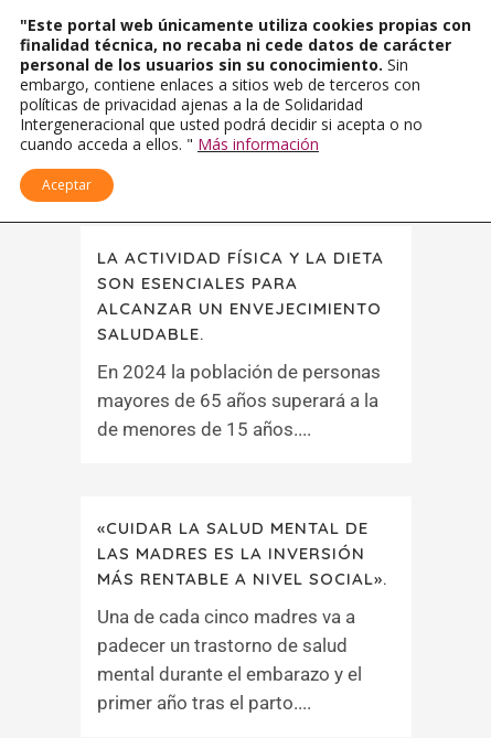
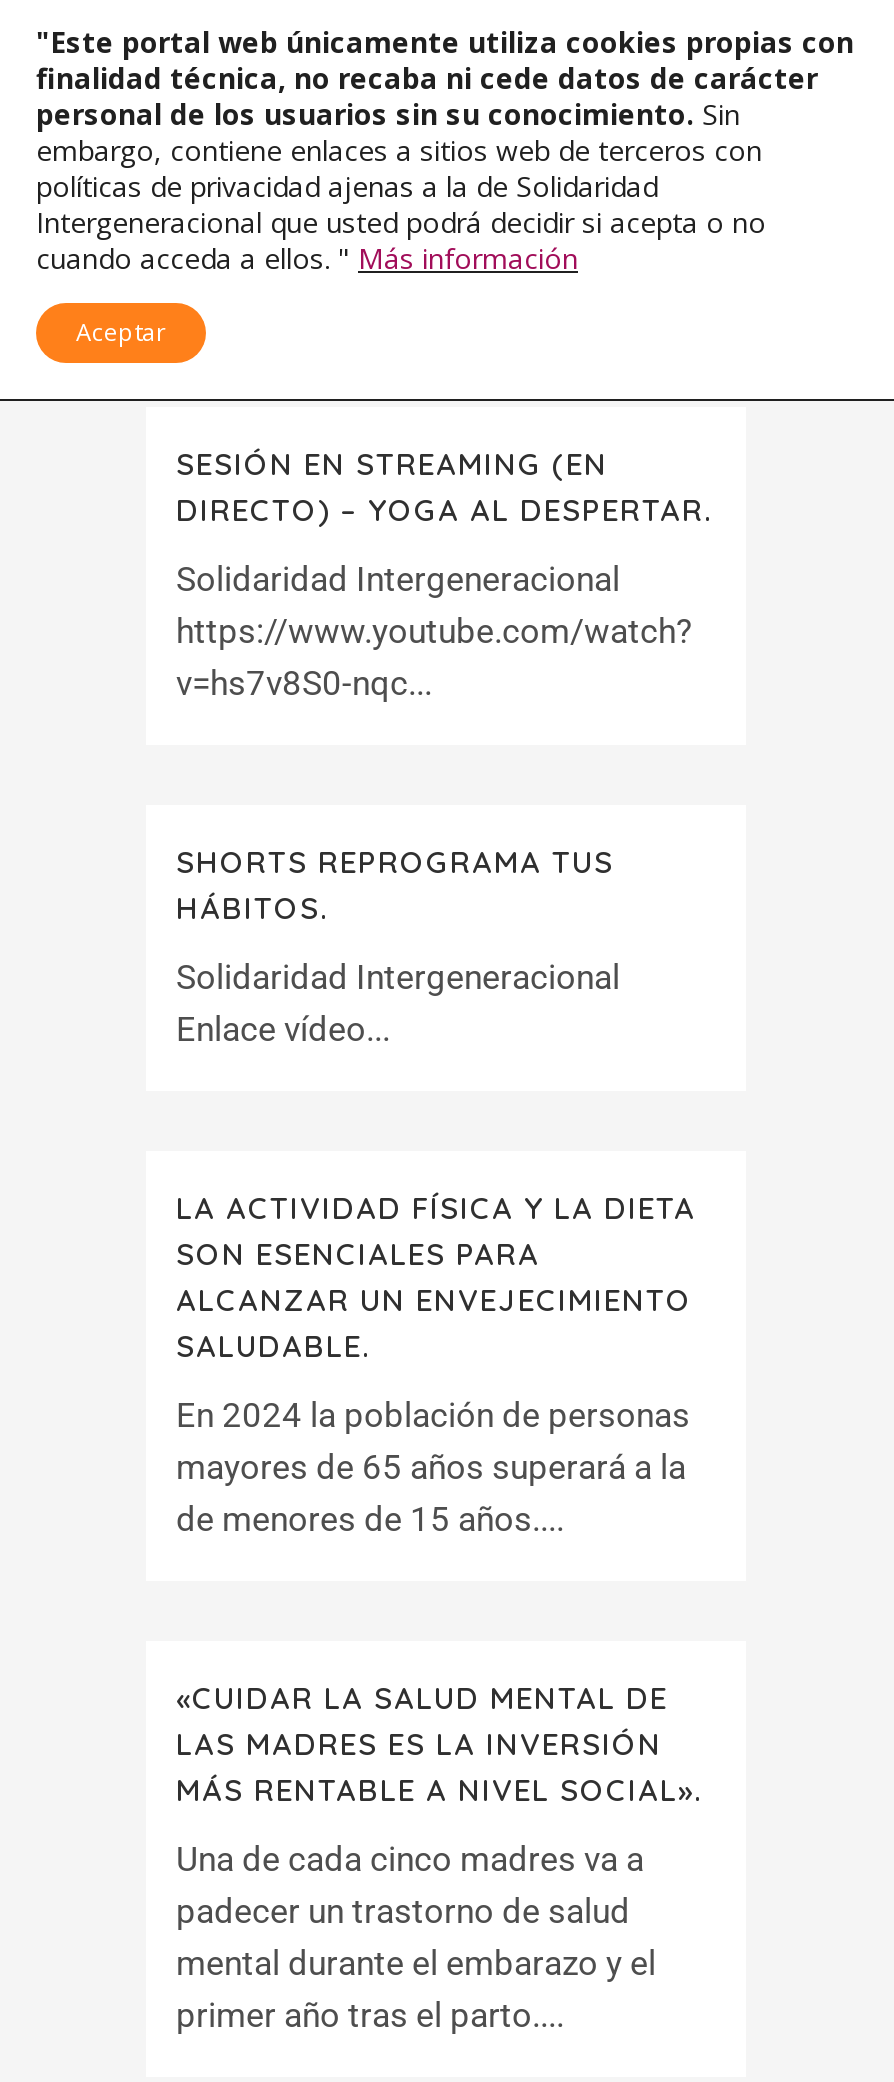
+ SESIÓN EN STREAMING (EN
+ DIRECTO) – YOGA AL DESPERTAR.
+ Solidaridad Intergeneracional
+ https://www.youtube.com/watch?
+ v=hs7v8S0-nqc...

+ SHORTS REPROGRAMA TUS
+ HÁBITOS.
+ Solidaridad Intergeneracional
+ Enlace vídeo...
